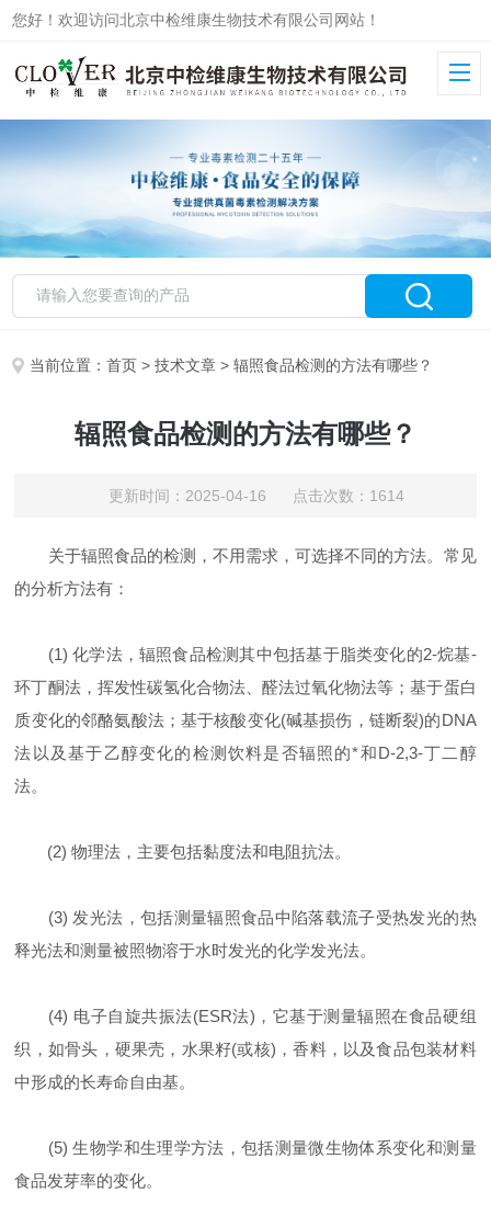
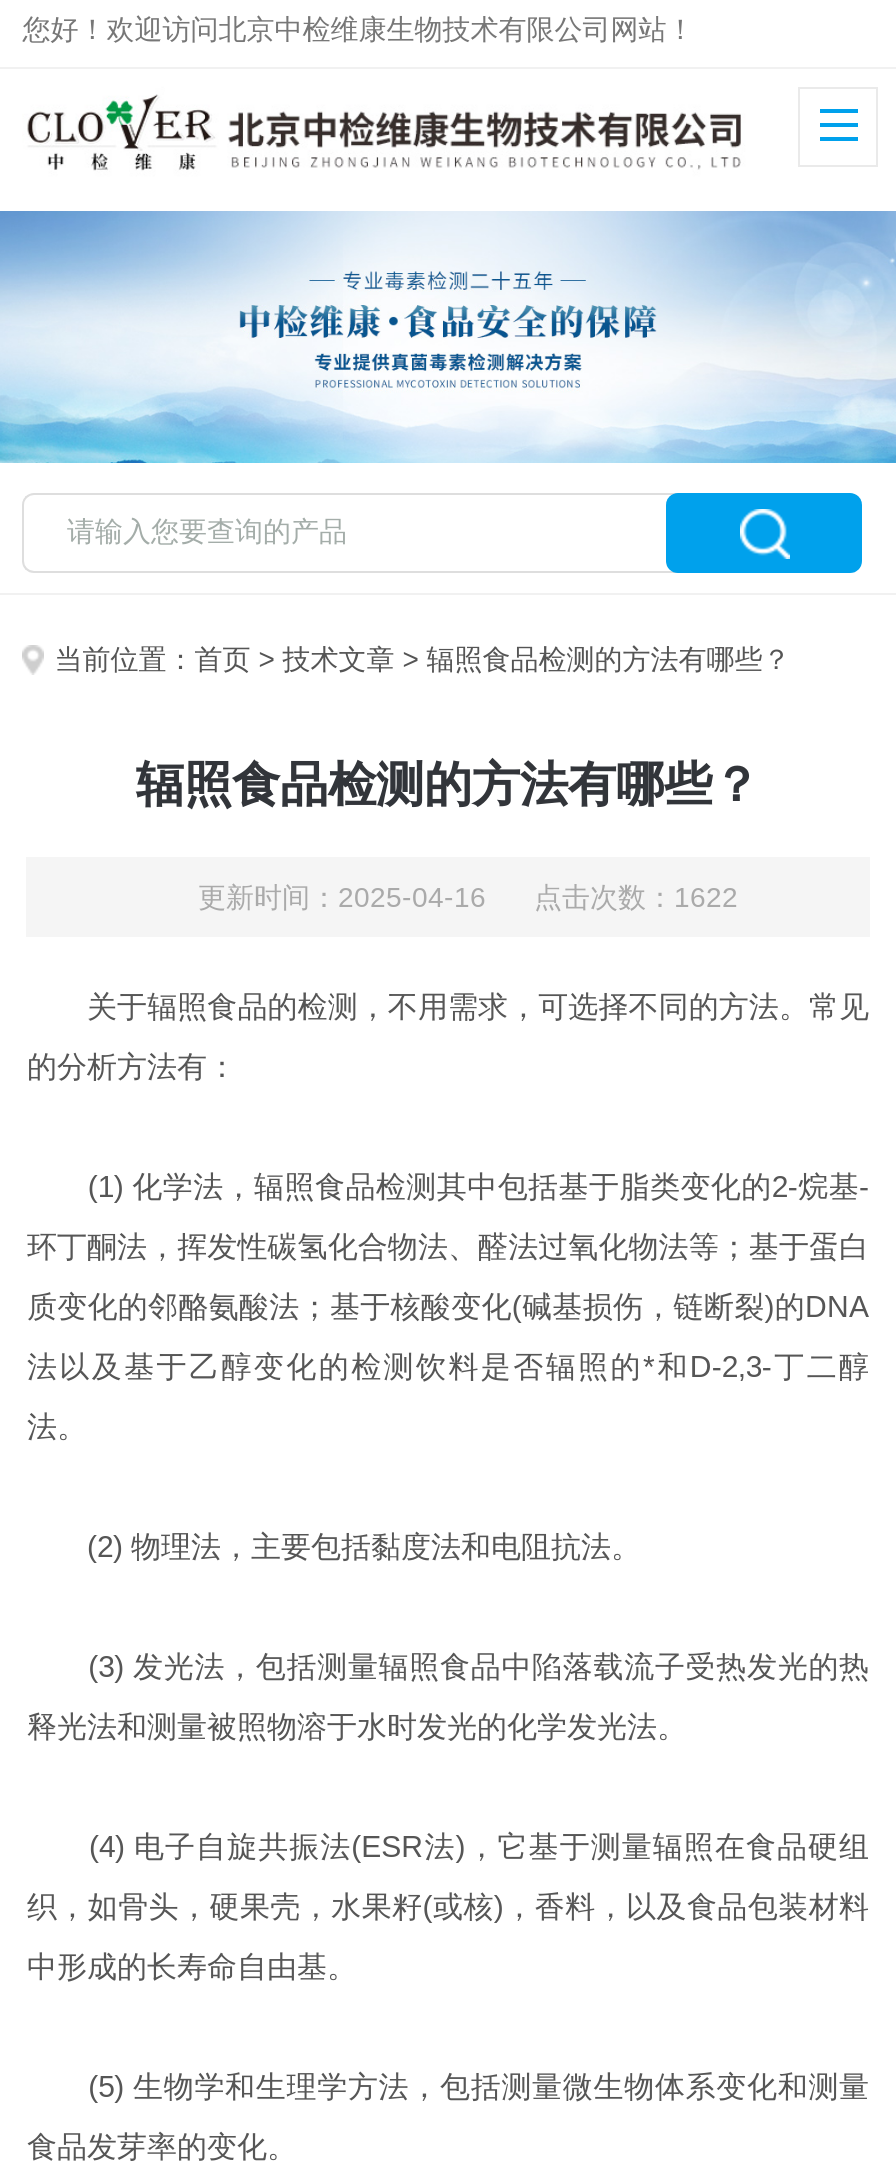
- 更新时间：2025-04-16 点击次数：1614
+ 更新时间：2025-04-16 点击次数：1622
